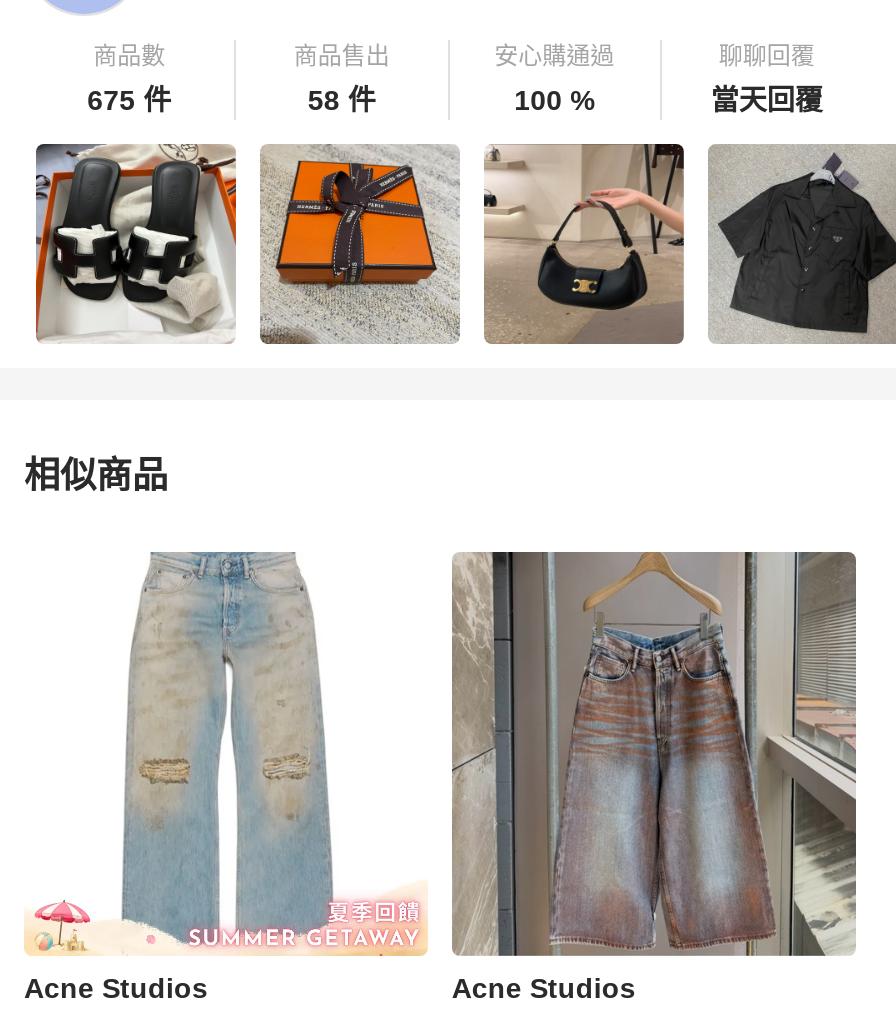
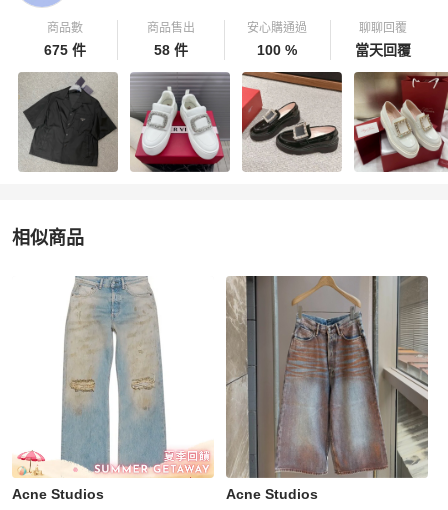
- [image]
+ [image]

- [image]
+ [image]

- [image]
+ [image]

- [image]
+ [image]
